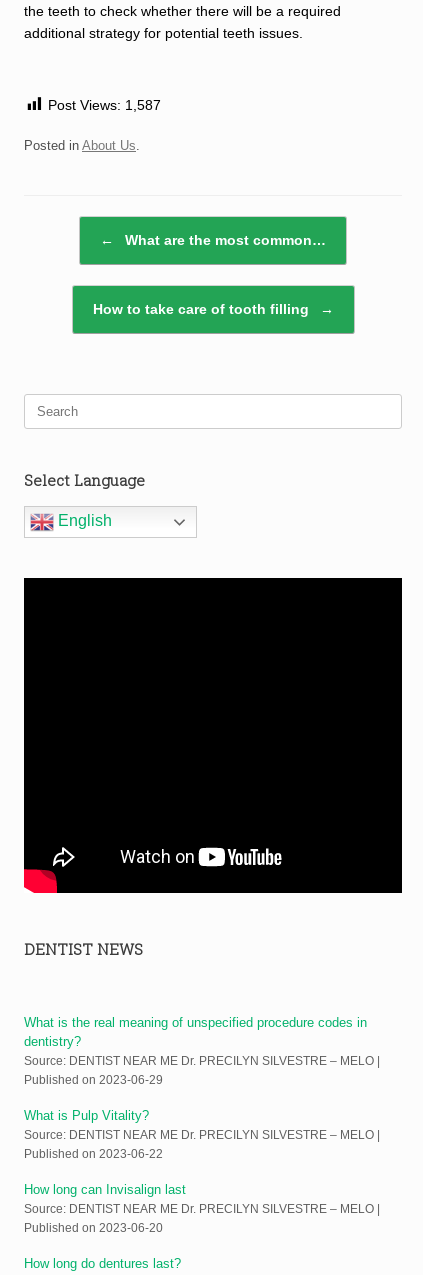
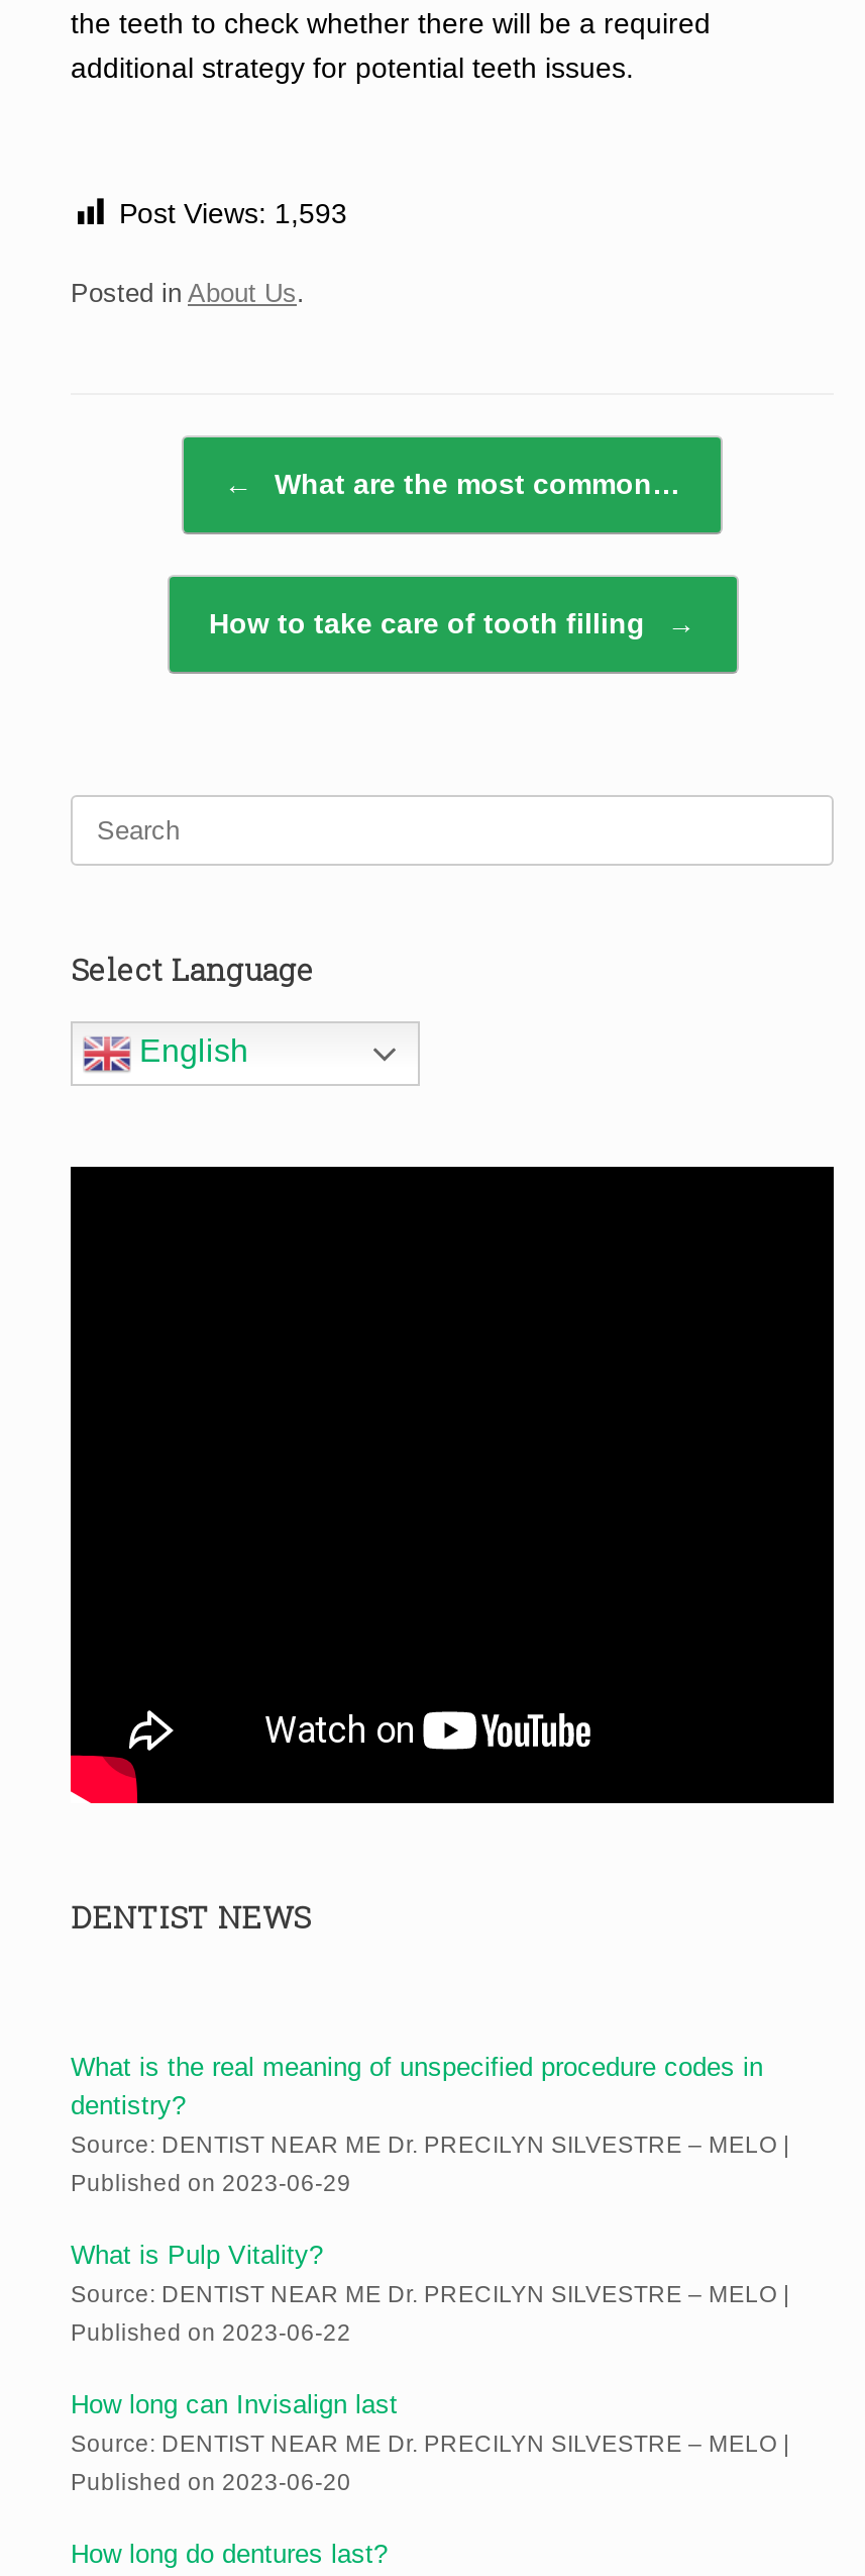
- Post Views: 1,587
+ Post Views: 1,593
